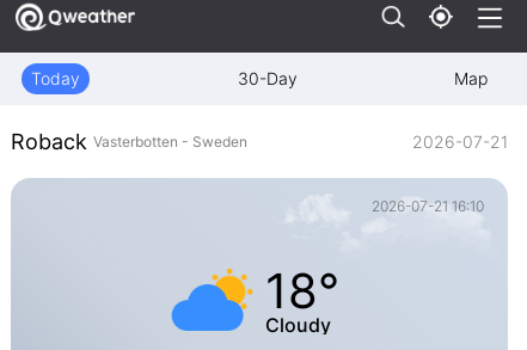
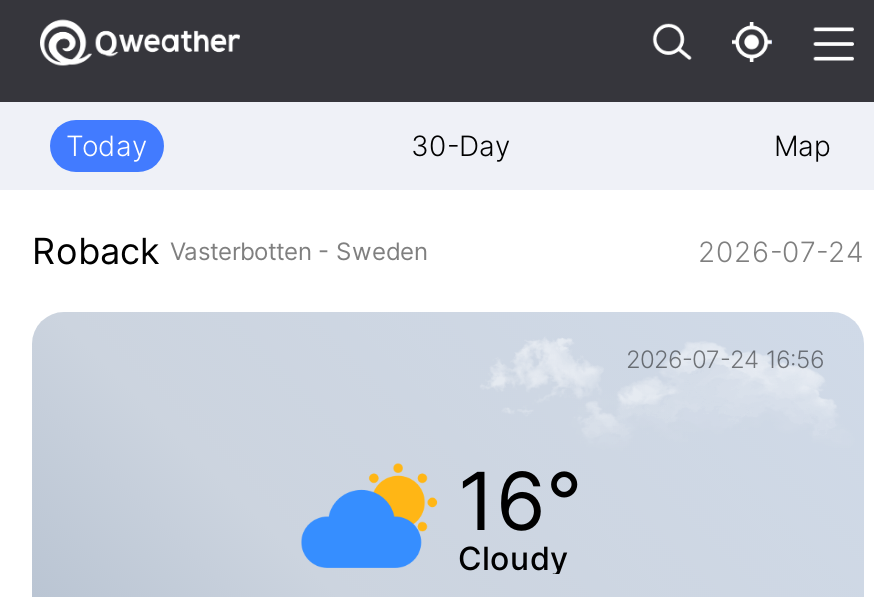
- 2026-07-21
+ 2026-07-24

- 2026-07-21 16:10
+ 2026-07-24 16:56

- 18°
+ 16°
